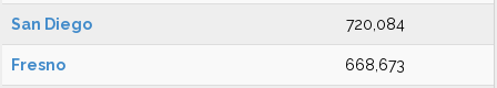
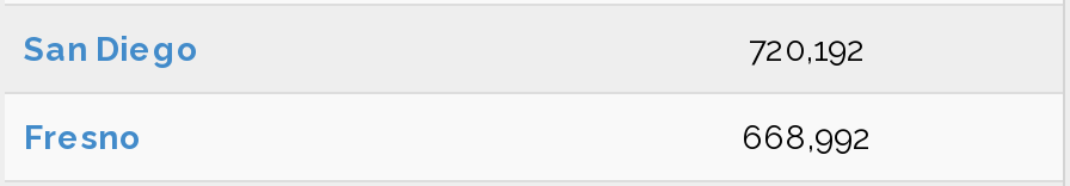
- 720,084
+ 720,192

- 668,673
+ 668,992
